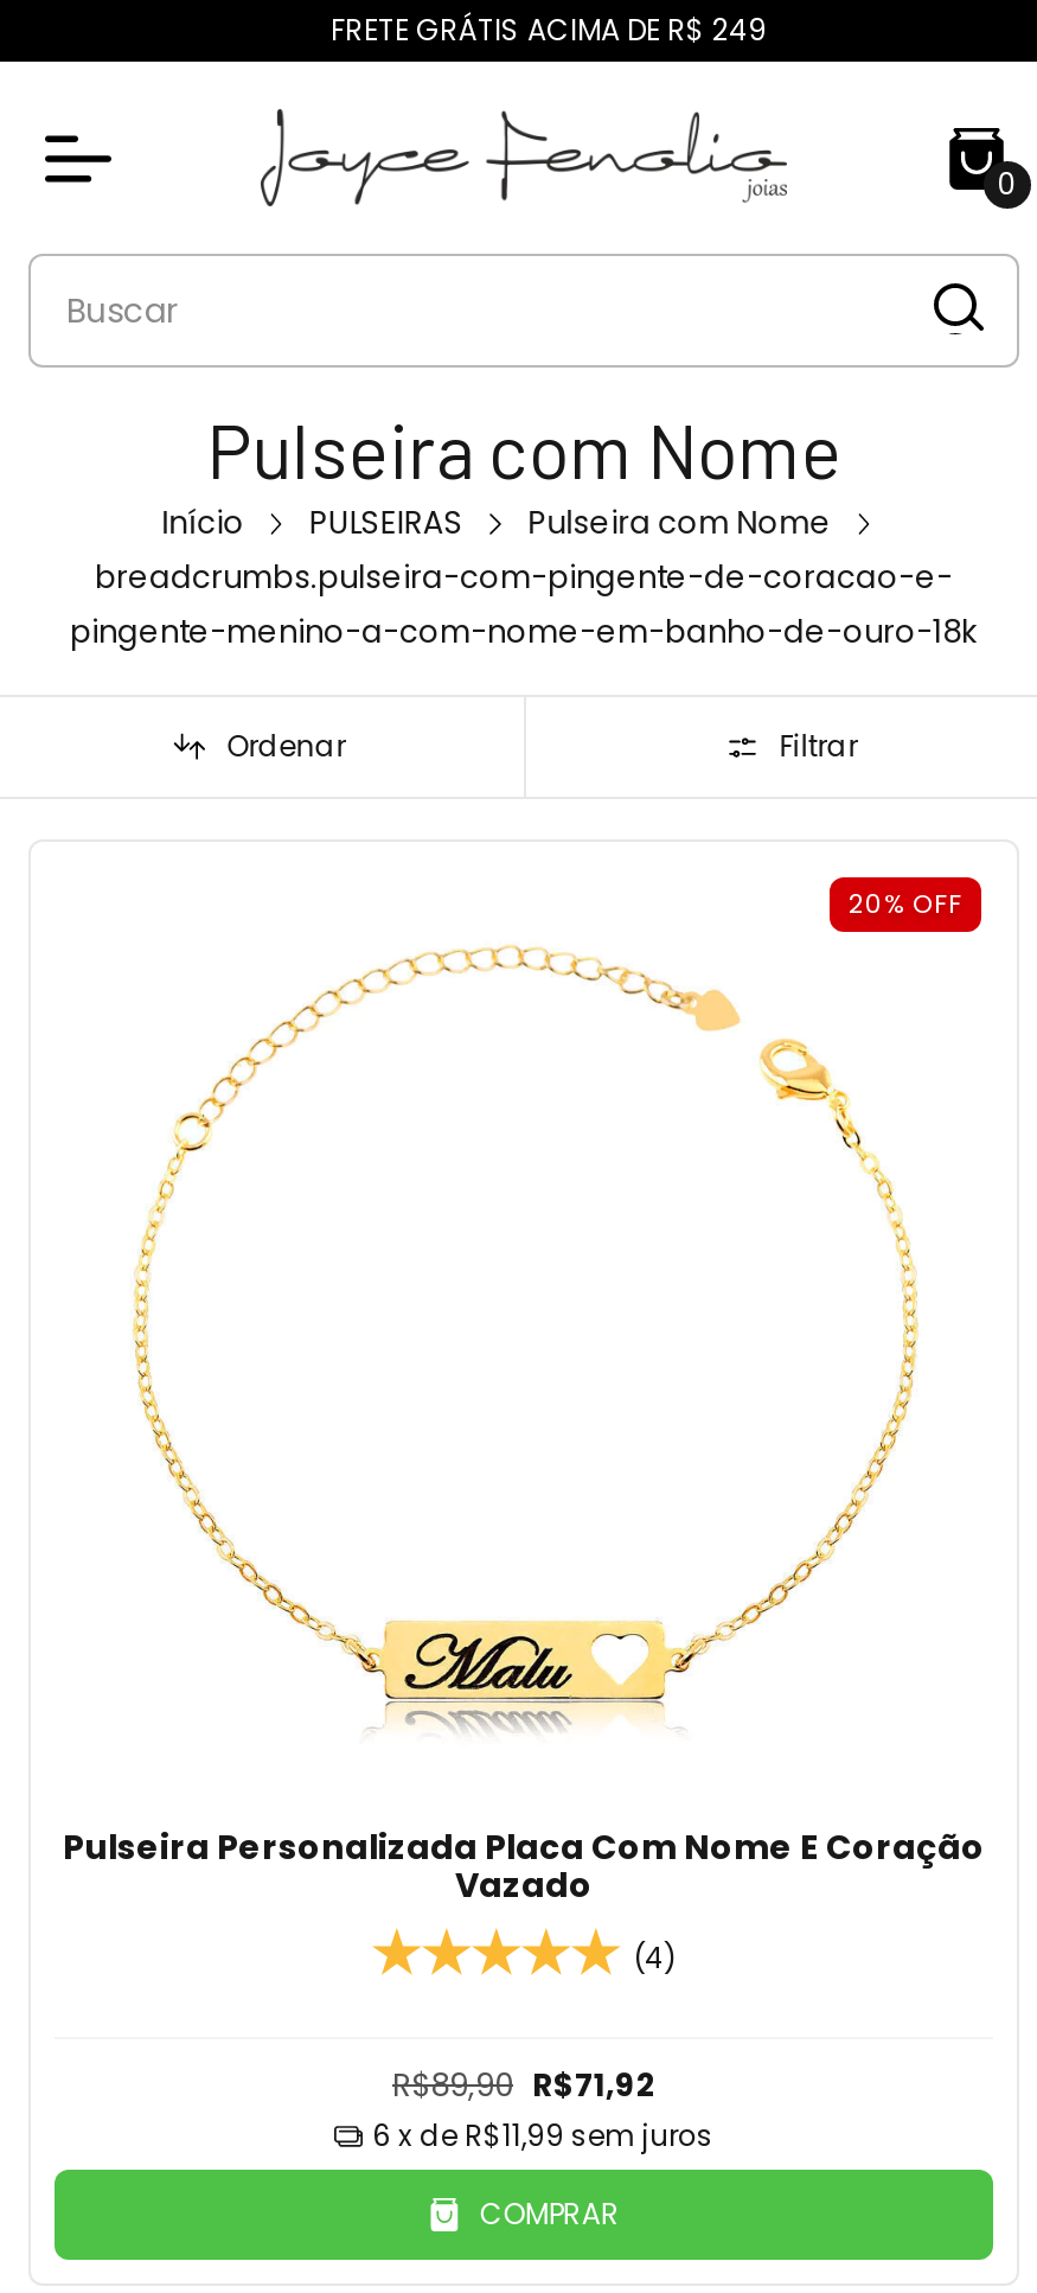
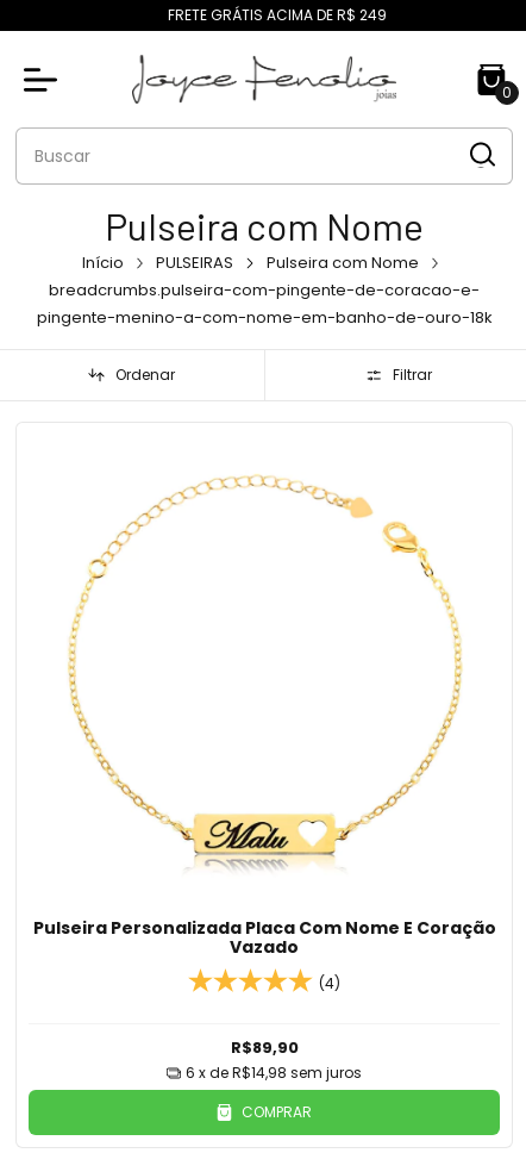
- 20% OFF

- R$89,90 R$71,92
- 6 x de R$11,99 sem juros
+ R$89,90
+ 6 x de R$14,98 sem juros
